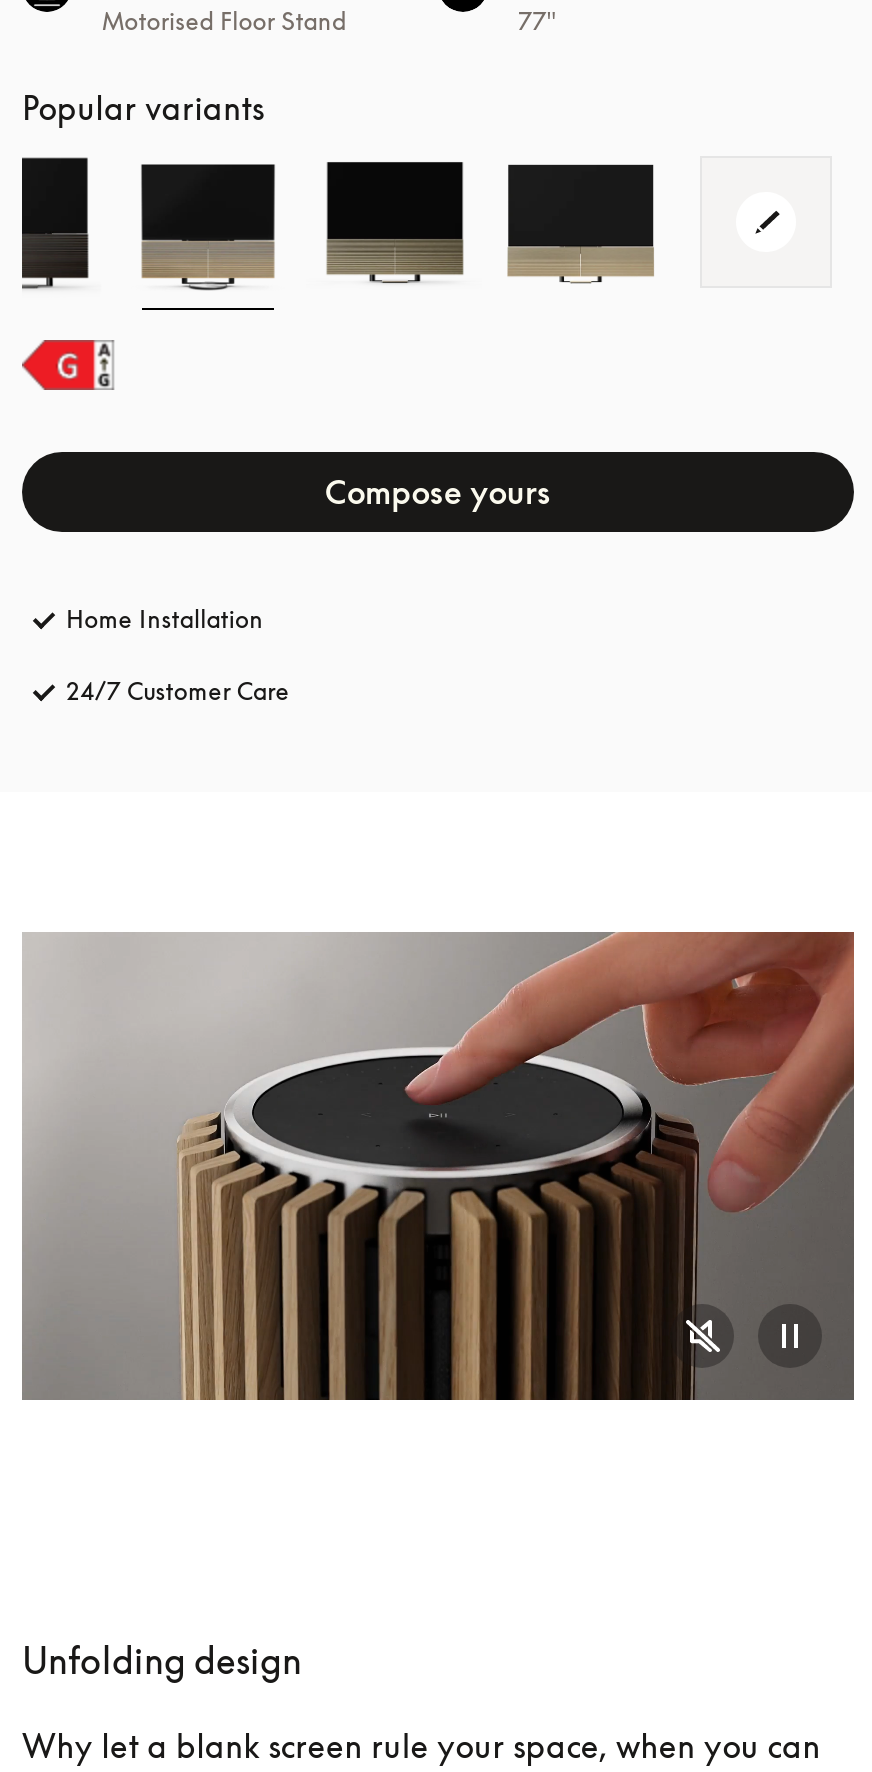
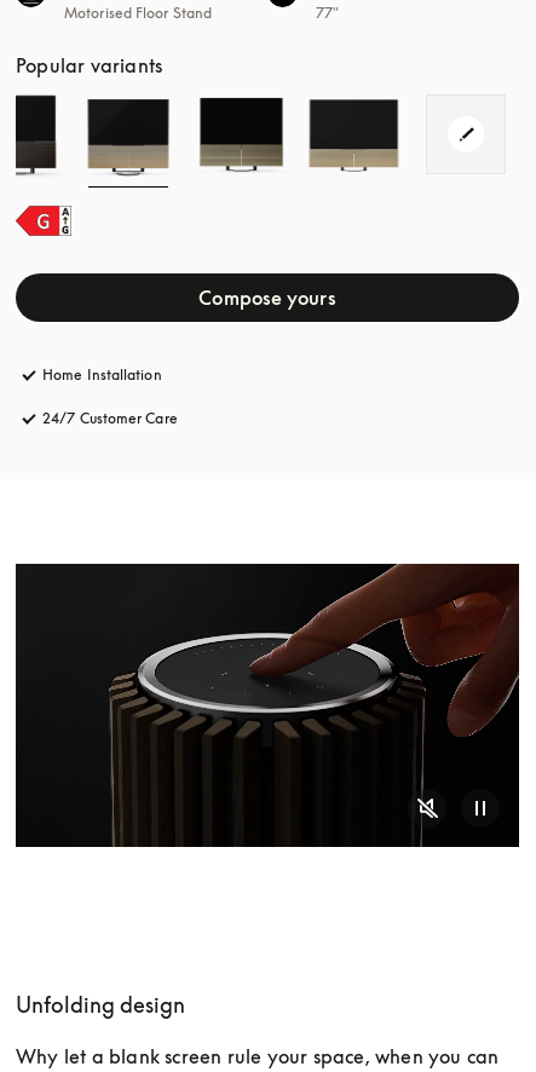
- [image]
+ [image]
